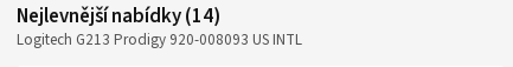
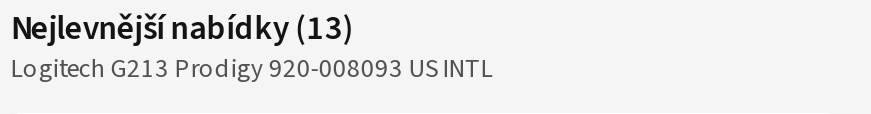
- Nejlevnější nabídky (14)
+ Nejlevnější nabídky (13)
